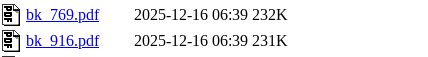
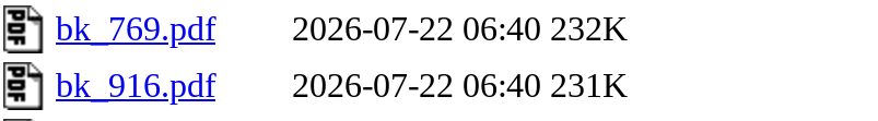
- 2025-12-16 06:39 232K
+ 2026-07-22 06:40 232K

- 2025-12-16 06:39 231K
+ 2026-07-22 06:40 231K
